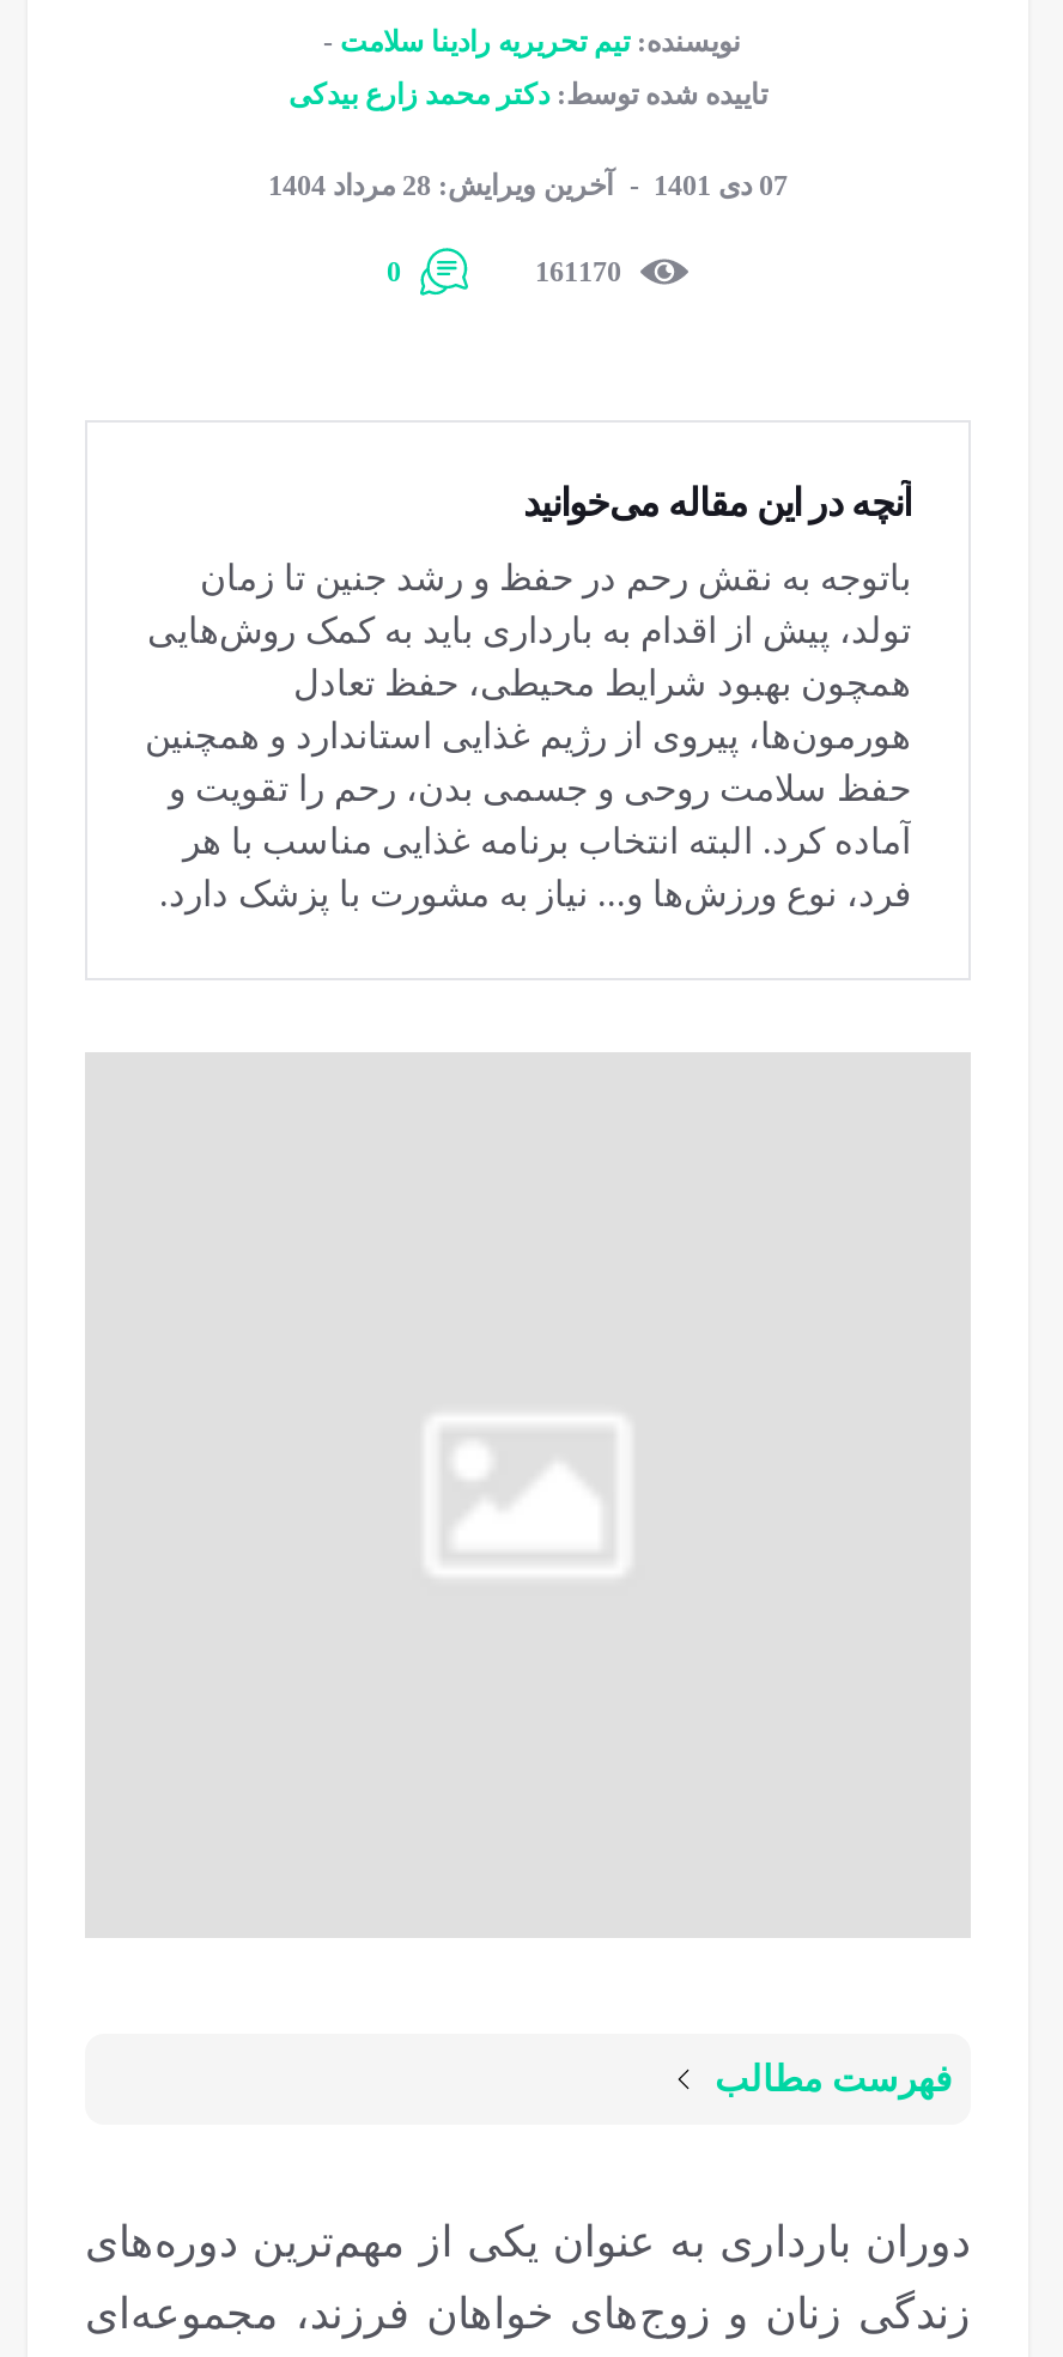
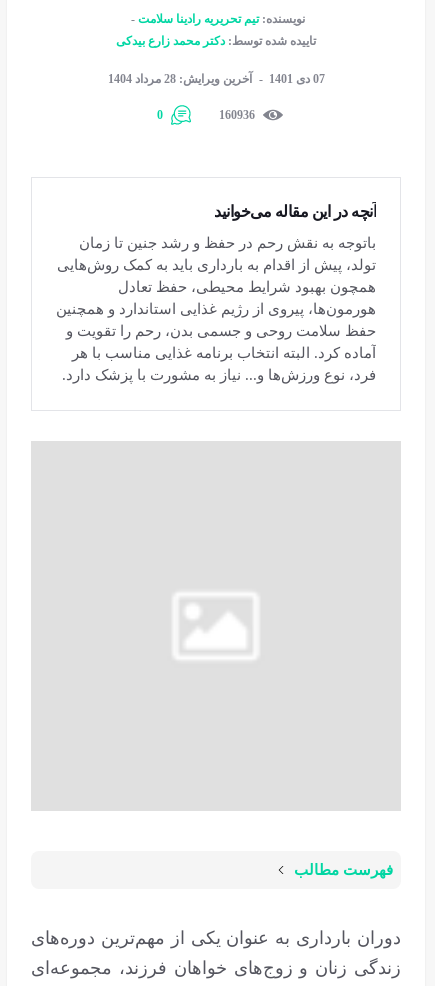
- 161170
+ 160936
